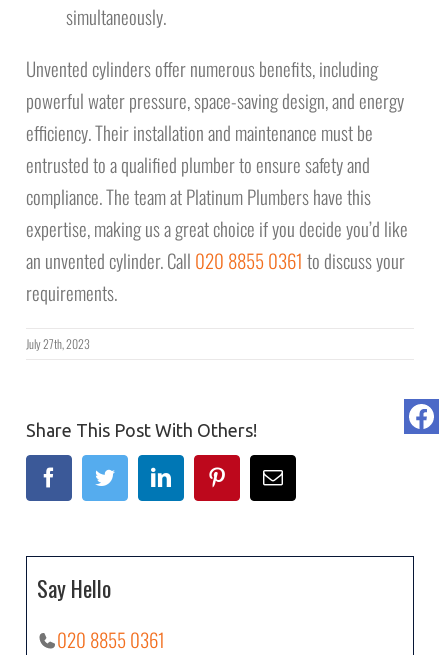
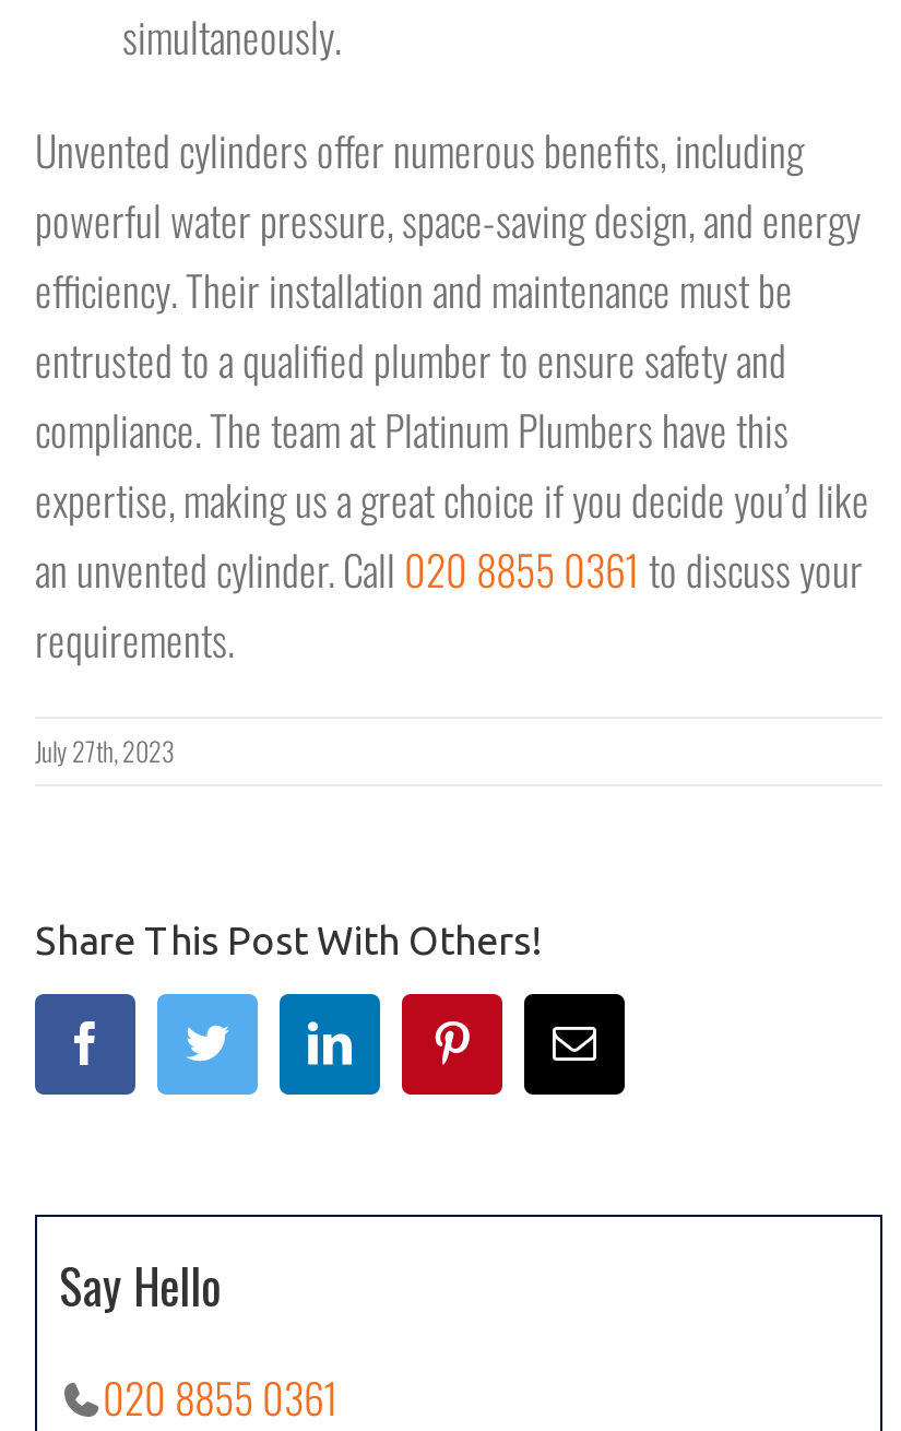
- [image]
